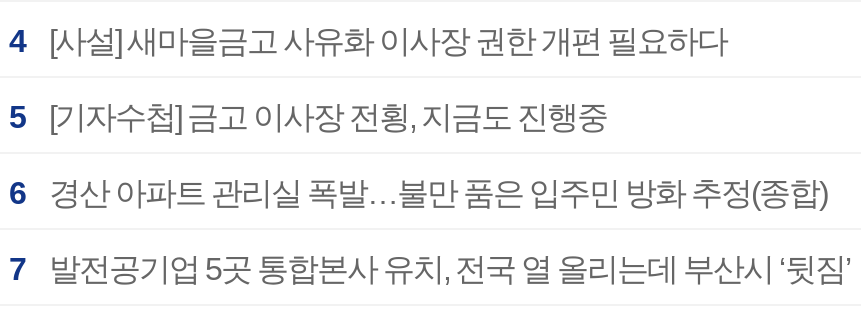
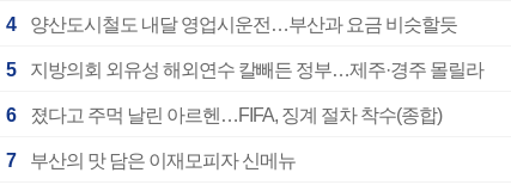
- [사설] 새마을금고 사유화 이사장 권한 개편 필요하다
+ 양산도시철도 내달 영업시운전…부산과 요금 비슷할듯

- [기자수첩] 금고 이사장 전횡, 지금도 진행중
+ 지방의회 외유성 해외연수 칼빼든 정부…제주·경주 몰릴라

- 경산 아파트 관리실 폭발…불만 품은 입주민 방화 추정(종합)
+ 졌다고 주먹 날린 아르헨…FIFA, 징계 절차 착수(종합)

- 발전공기업 5곳 통합본사 유치, 전국 열 올리는데 부산시 ‘뒷짐’
+ 부산의 맛 담은 이재모피자 신메뉴
